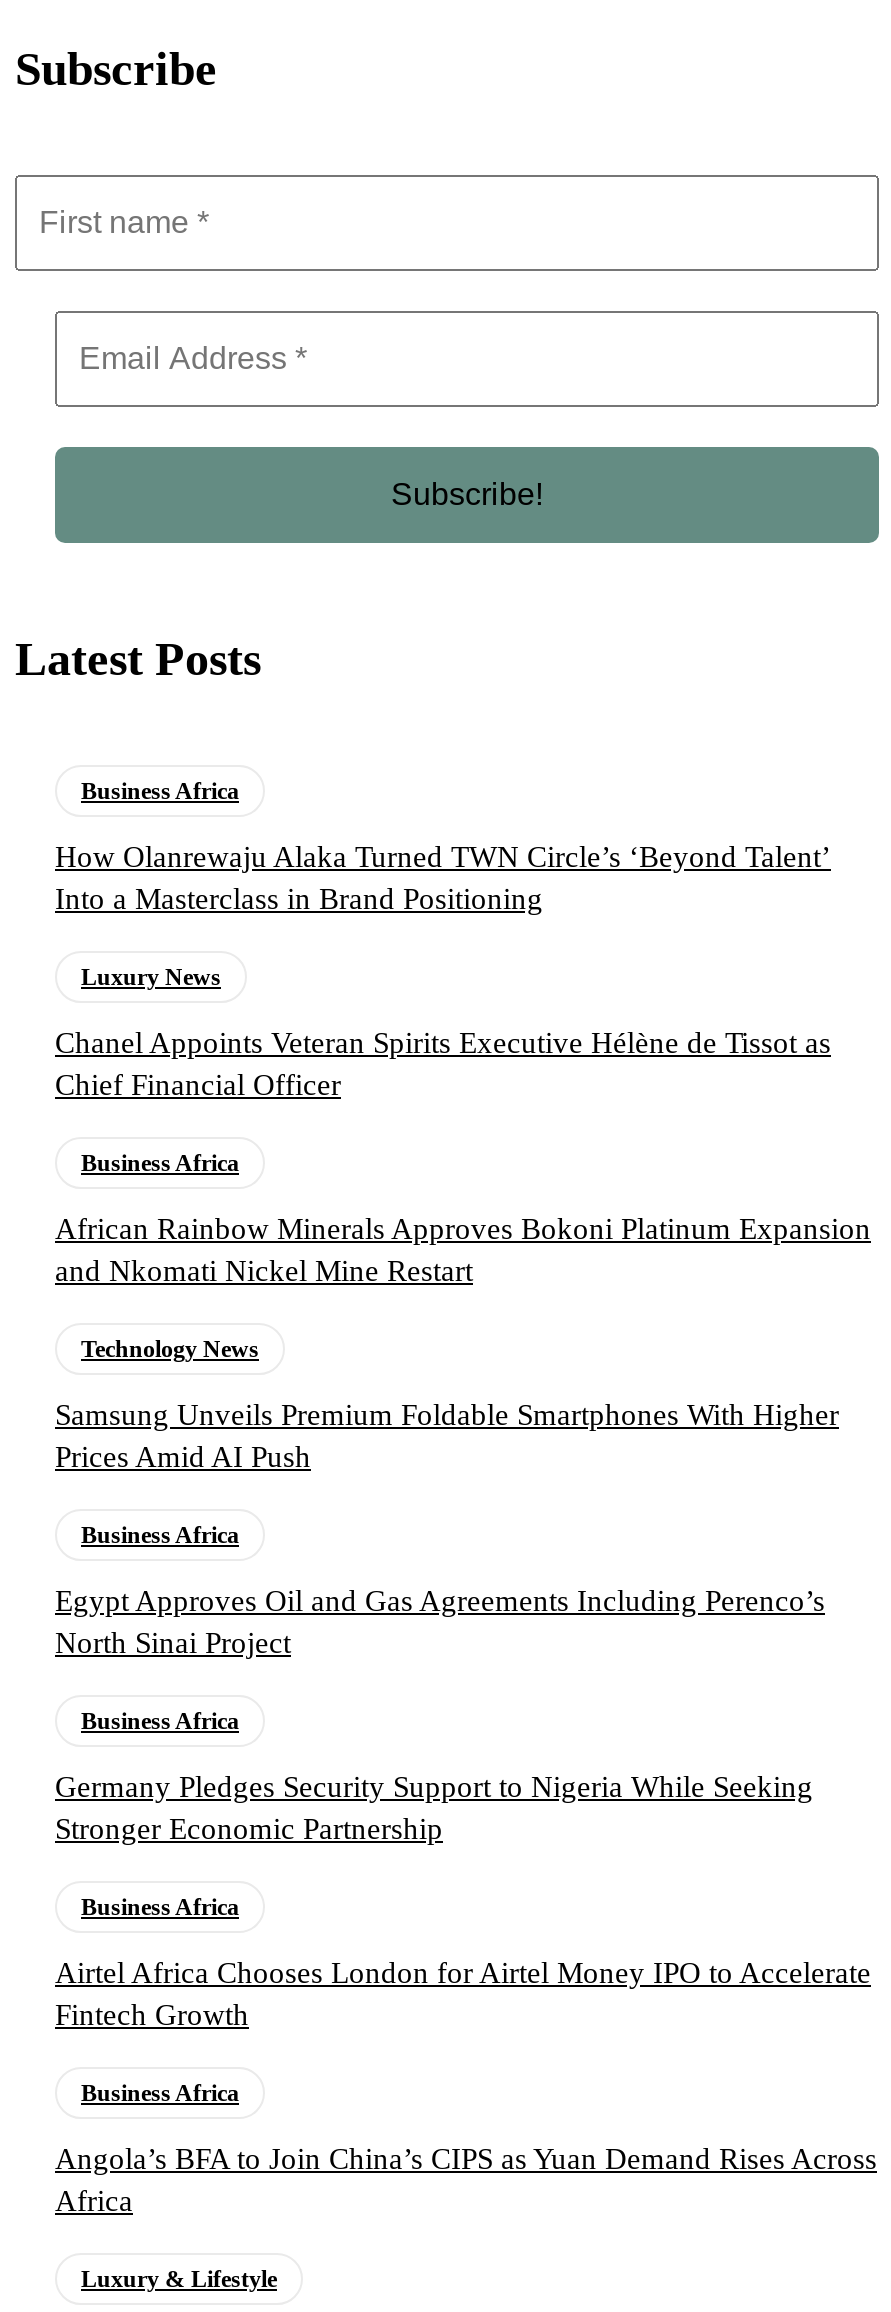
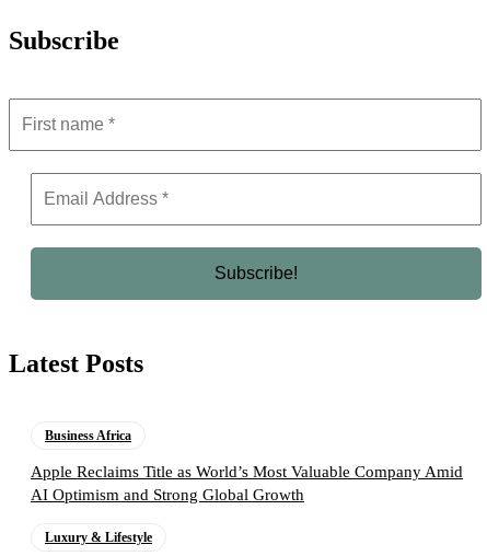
- How Olanrewaju Alaka Turned TWN Circle’s ‘Beyond Talent’
- Into a Masterclass in Brand Positioning
- Luxury News
- Chanel Appoints Veteran Spirits Executive Hélène de Tissot as
- Chief Financial Officer
- Business Africa
- African Rainbow Minerals Approves Bokoni Platinum Expansion
- and Nkomati Nickel Mine Restart
- Technology News
- Samsung Unveils Premium Foldable Smartphones With Higher
- Prices Amid AI Push
- Business Africa
- Egypt Approves Oil and Gas Agreements Including Perenco’s
- North Sinai Project
- Business Africa
- Germany Pledges Security Support to Nigeria While Seeking
- Stronger Economic Partnership
- Business Africa
- Airtel Africa Chooses London for Airtel Money IPO to Accelerate
- Fintech Growth
- Business Africa
- Angola’s BFA to Join China’s CIPS as Yuan Demand Rises Across
- Africa
+ Apple Reclaims Title as World’s Most Valuable Company Amid
+ AI Optimism and Strong Global Growth
